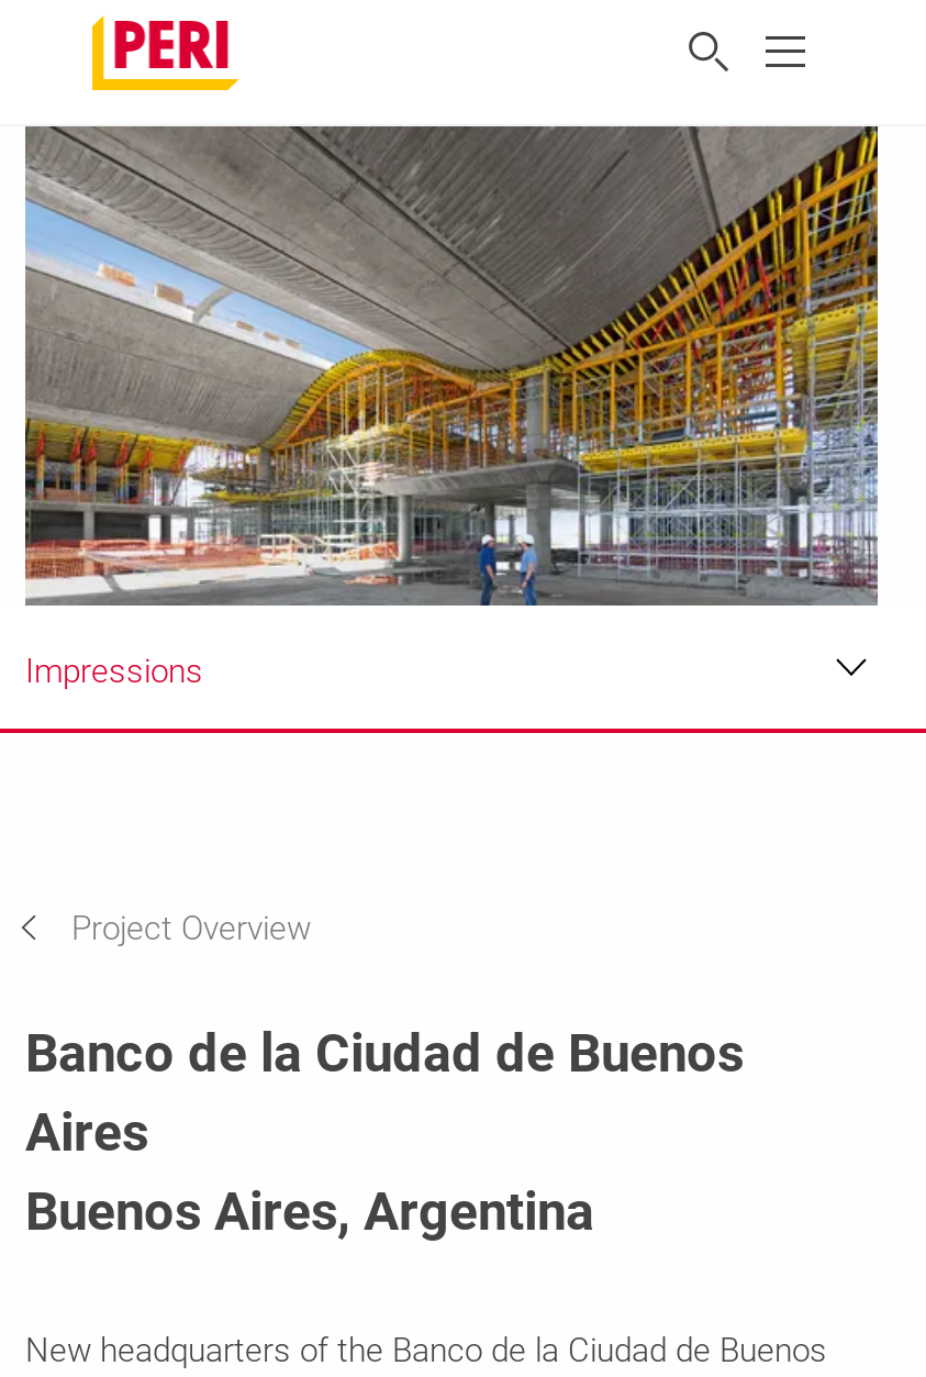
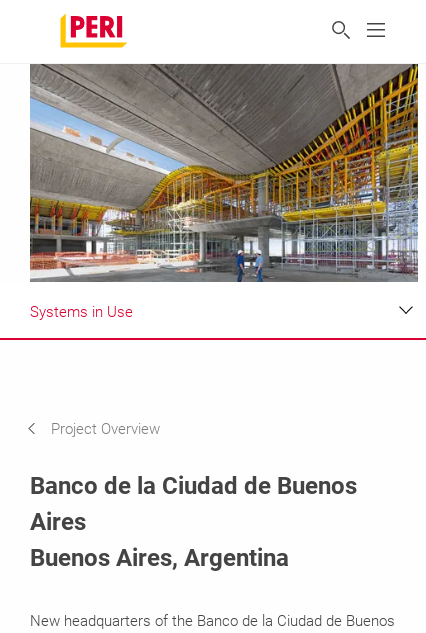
- Impressions
+ Systems in Use
